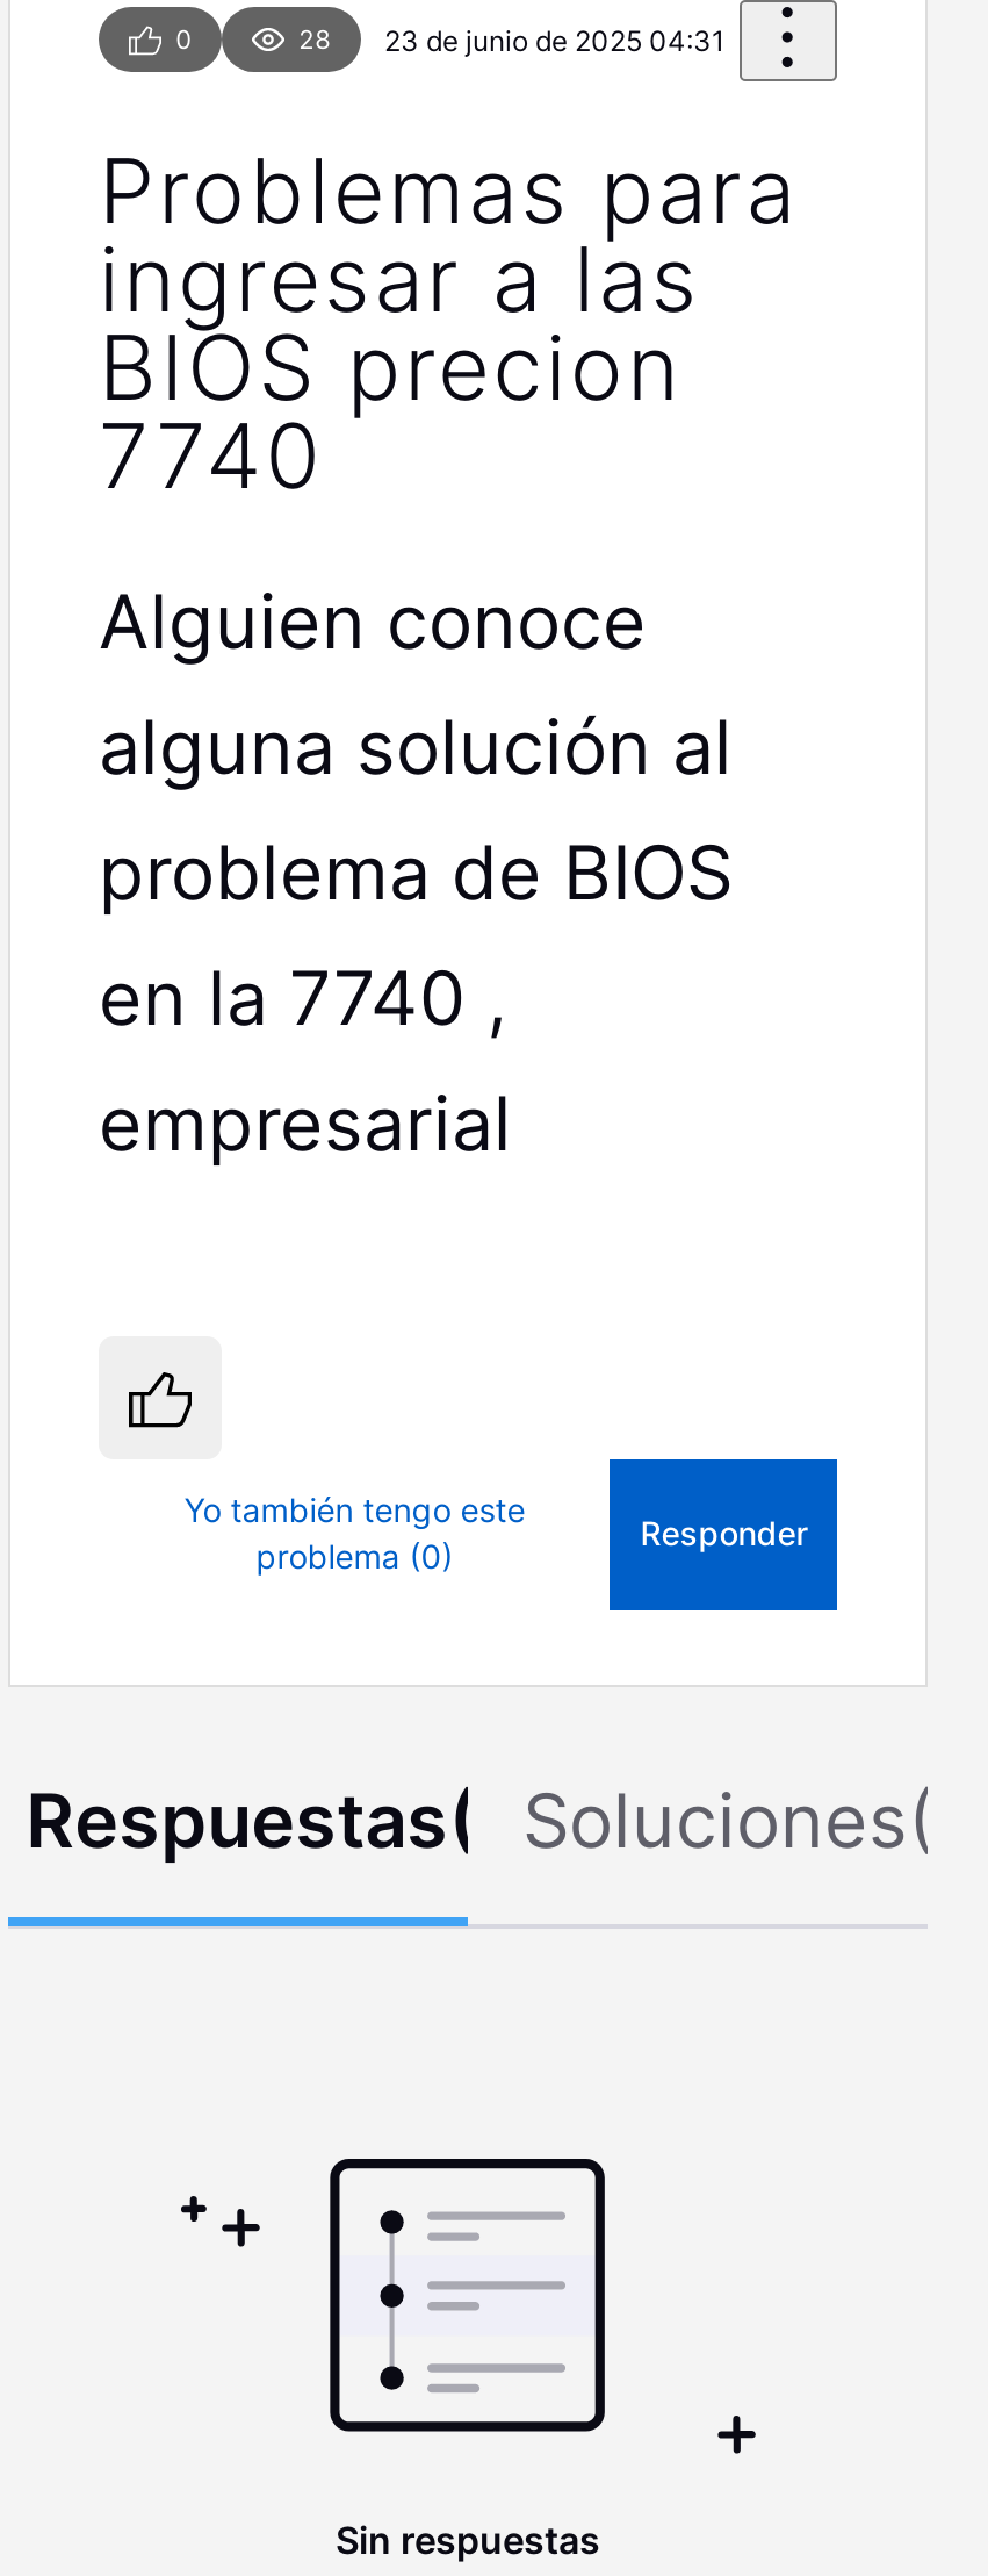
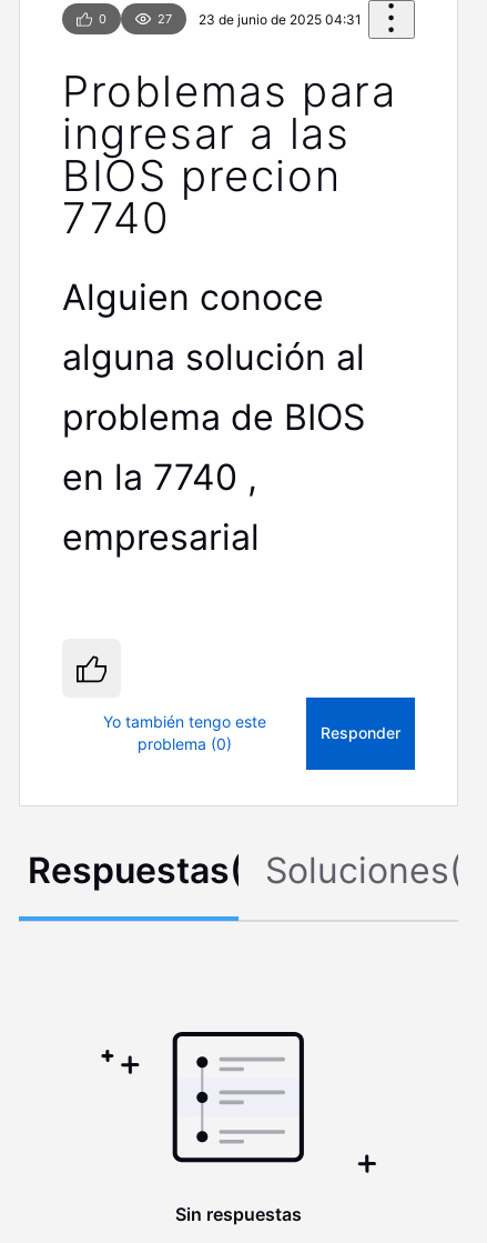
- 28 23 de junio de 2025 04:31
+ 27 23 de junio de 2025 04:31
